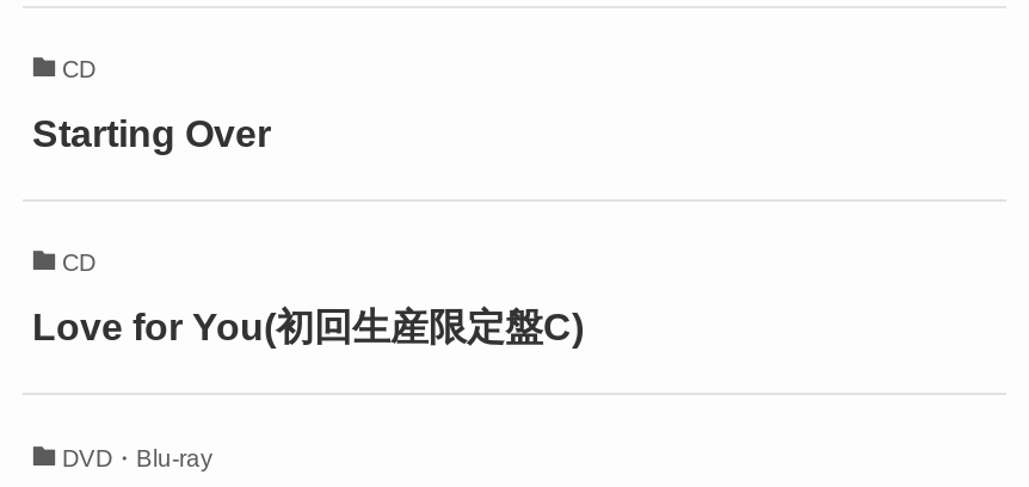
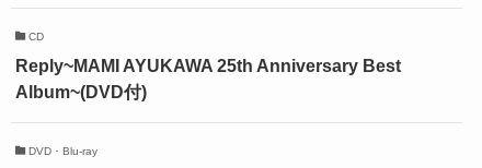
- Starting Over
- CD
- Love for You(初回生産限定盤C)
+ Reply~MAMI AYUKAWA 25th Anniversary Best
+ Album~(DVD付)
